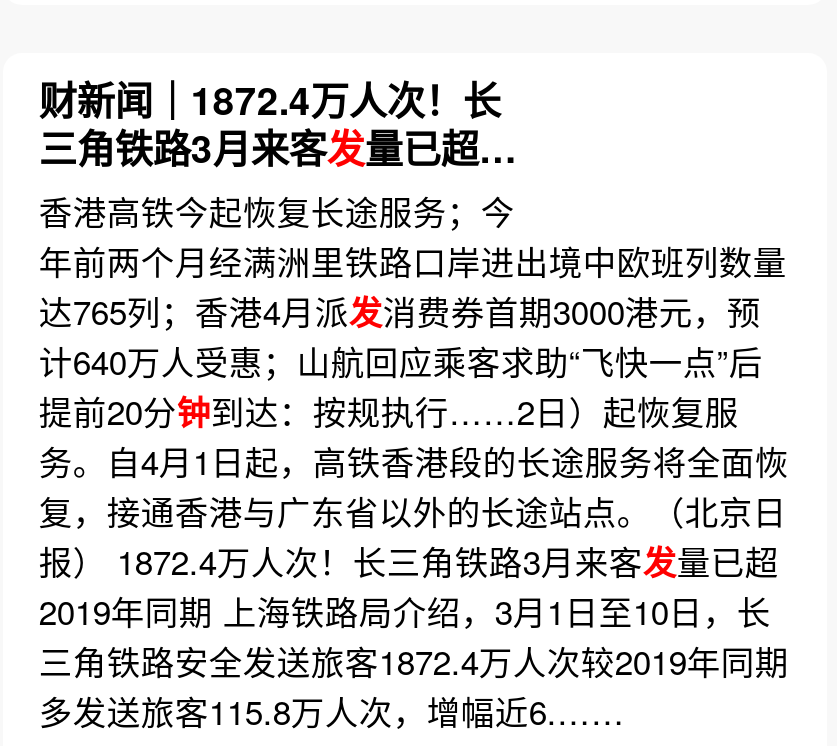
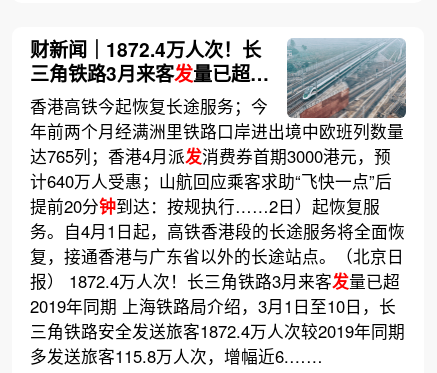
+ [image]
